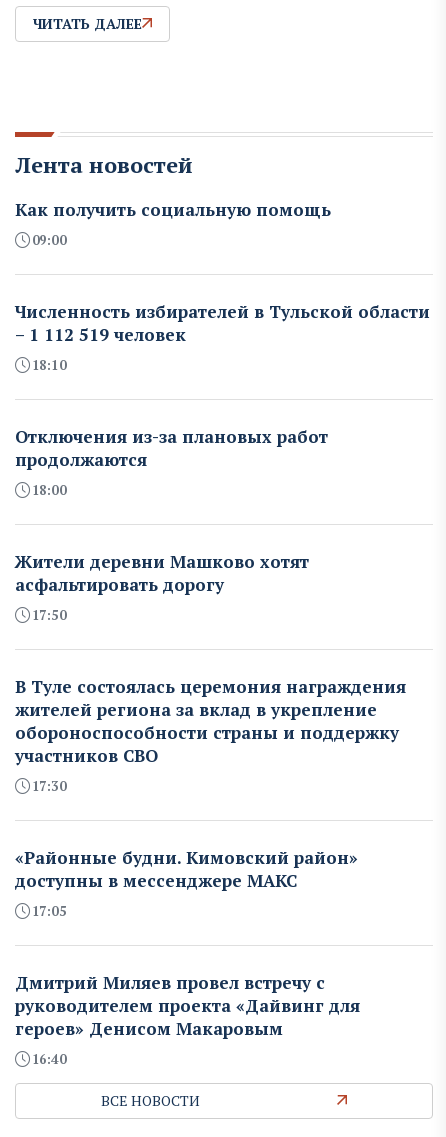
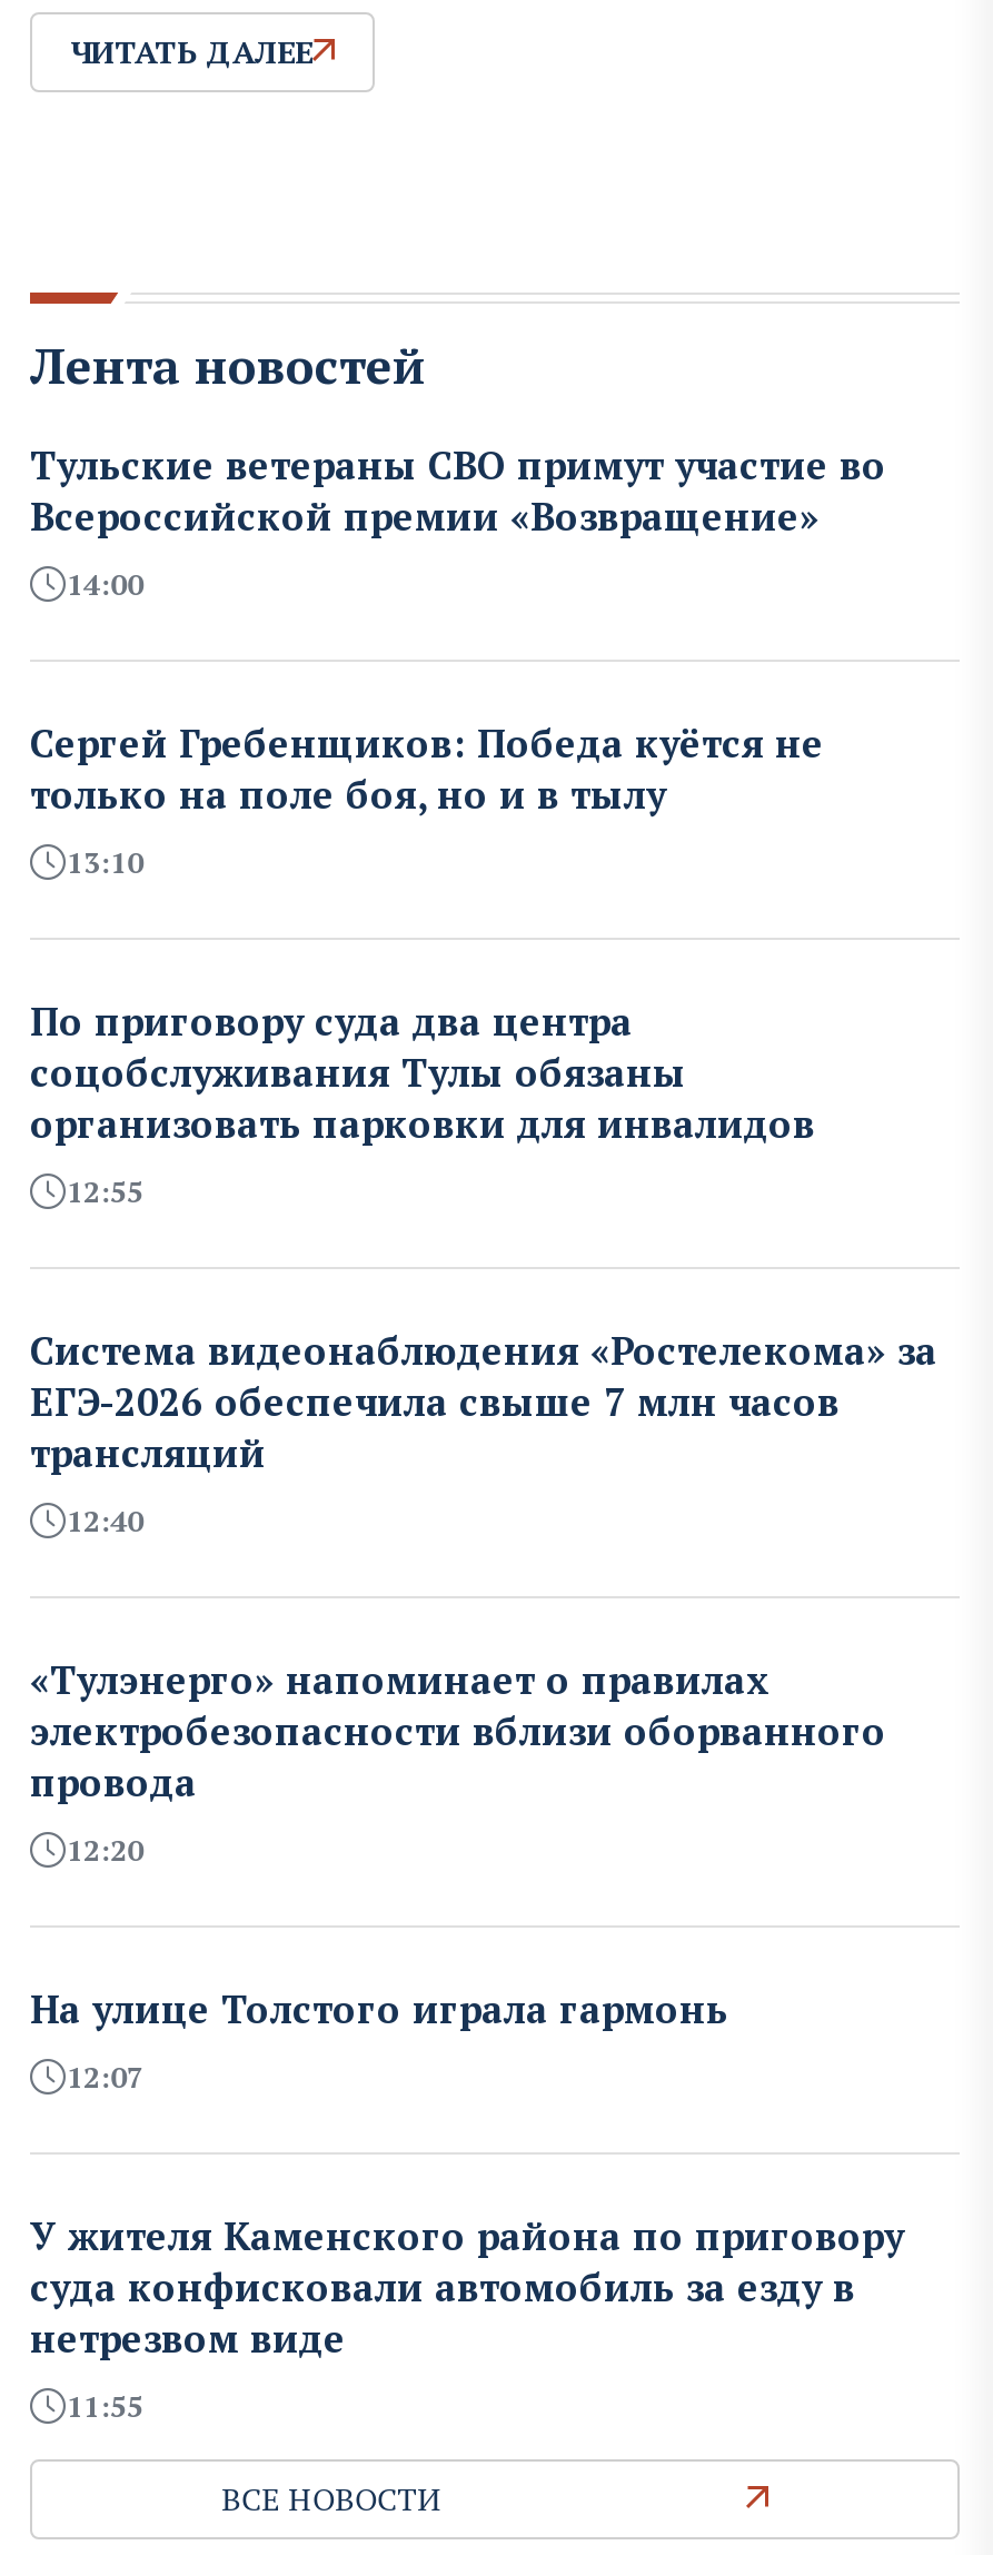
- Как получить социальную помощь
- 09:00
+ Тульские ветераны СВО примут участие во
+ Всероссийской премии «Возвращение»
+ 14:00

- Численность избирателей в Тульской области
- – 1 112 519 человек
- 18:10
+ Сергей Гребенщиков: Победа куётся не
+ только на поле боя, но и в тылу
+ 13:10

- Отключения из-за плановых работ
- продолжаются
- 18:00
+ По приговору суда два центра
+ соцобслуживания Тулы обязаны
+ организовать парковки для инвалидов
+ 12:55

- Жители деревни Машково хотят
- асфальтировать дорогу
- 17:50
+ Система видеонаблюдения «Ростелекома» за
+ ЕГЭ-2026 обеспечила свыше 7 млн часов
+ трансляций
+ 12:40

- В Туле состоялась церемония награждения
- жителей региона за вклад в укрепление
- обороноспособности страны и поддержку
- участников СВО
- 17:30
+ «Тулэнерго» напоминает о правилах
+ электробезопасности вблизи оборванного
+ провода
+ 12:20

- «Районные будни. Кимовский район»
- доступны в мессенджере МАКС
- 17:05
+ На улице Толстого играла гармонь
+ 12:07

- Дмитрий Миляев провел встречу с
- руководителем проекта «Дайвинг для
- героев» Денисом Макаровым
- 16:40
+ У жителя Каменского района по приговору
+ суда конфисковали автомобиль за езду в
+ нетрезвом виде
+ 11:55
